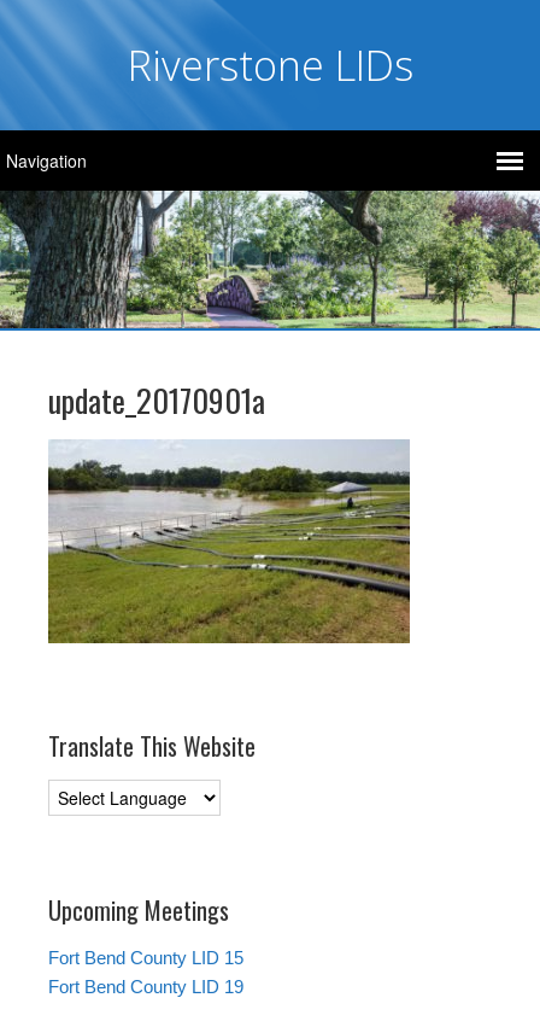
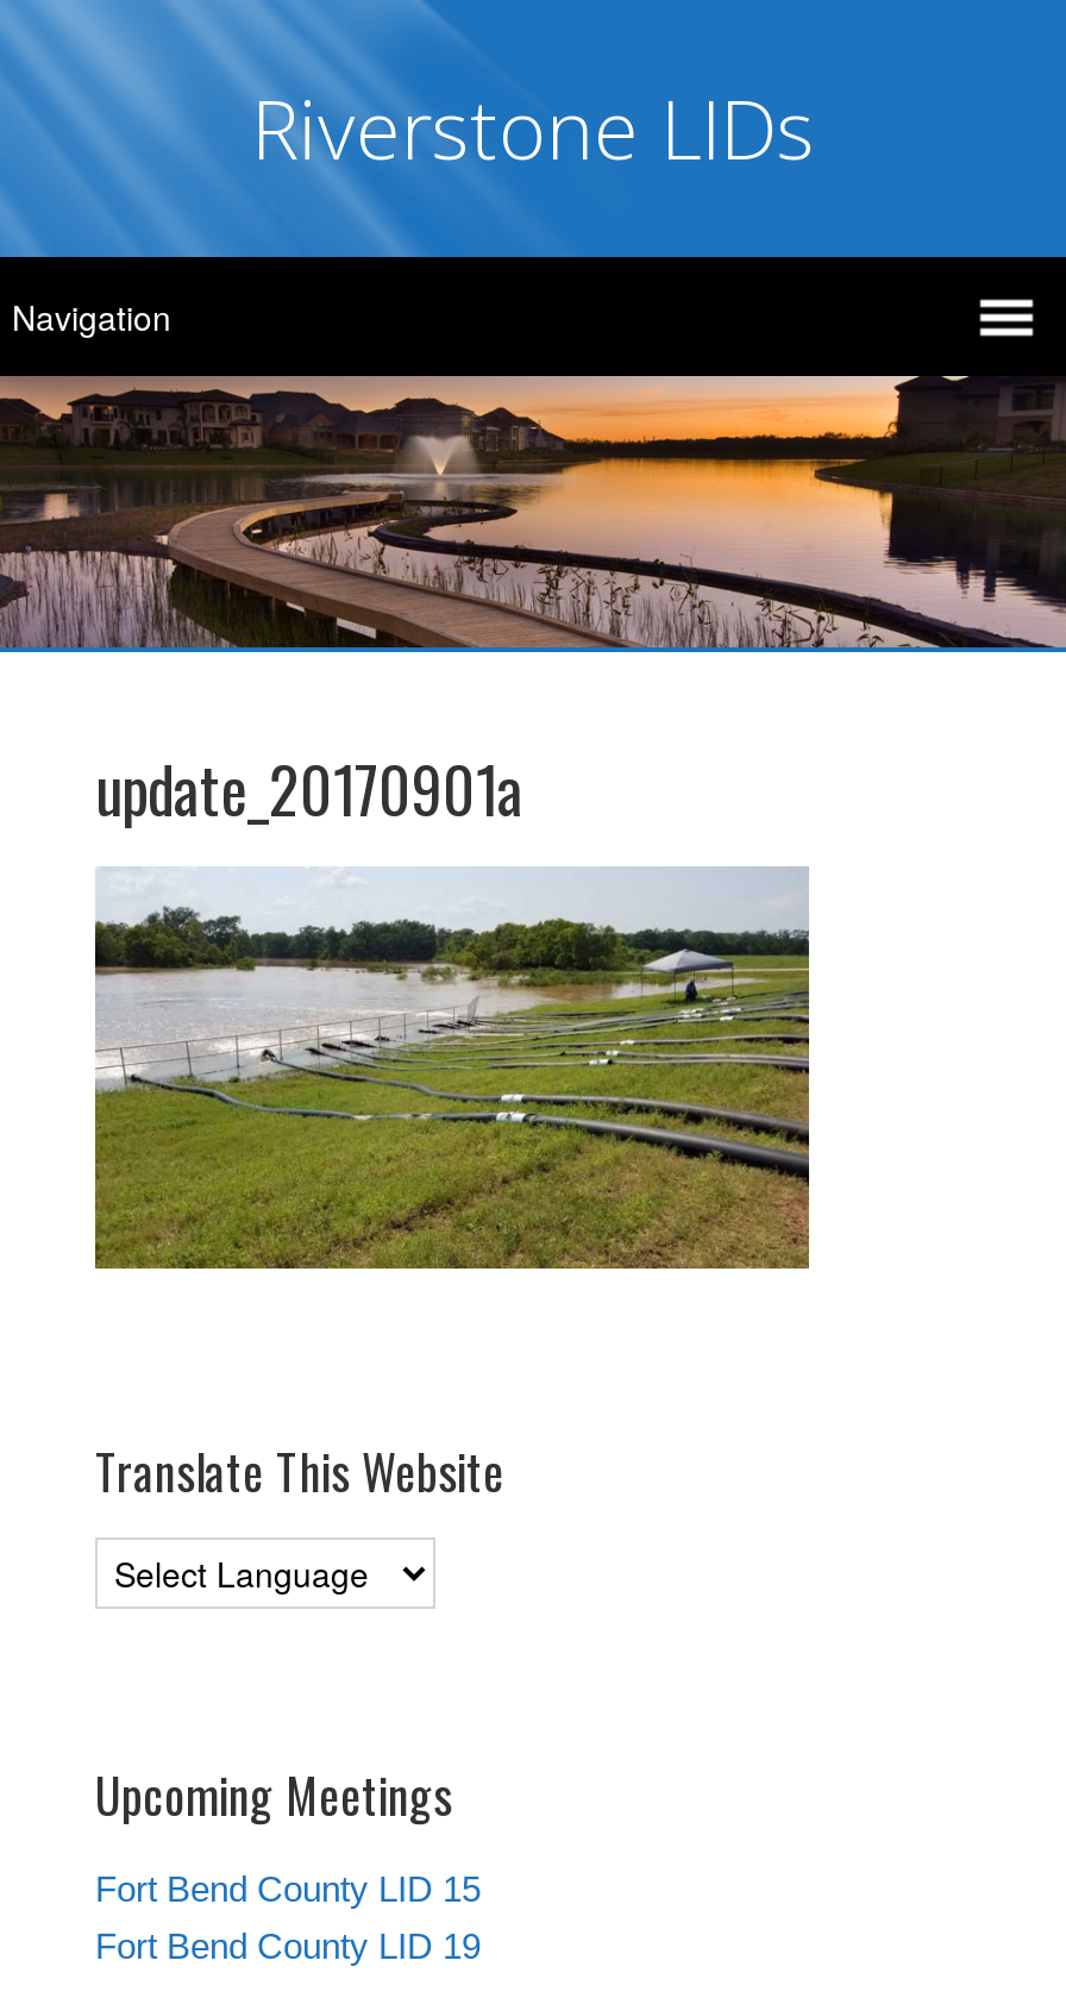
- [image]
+ [image]
